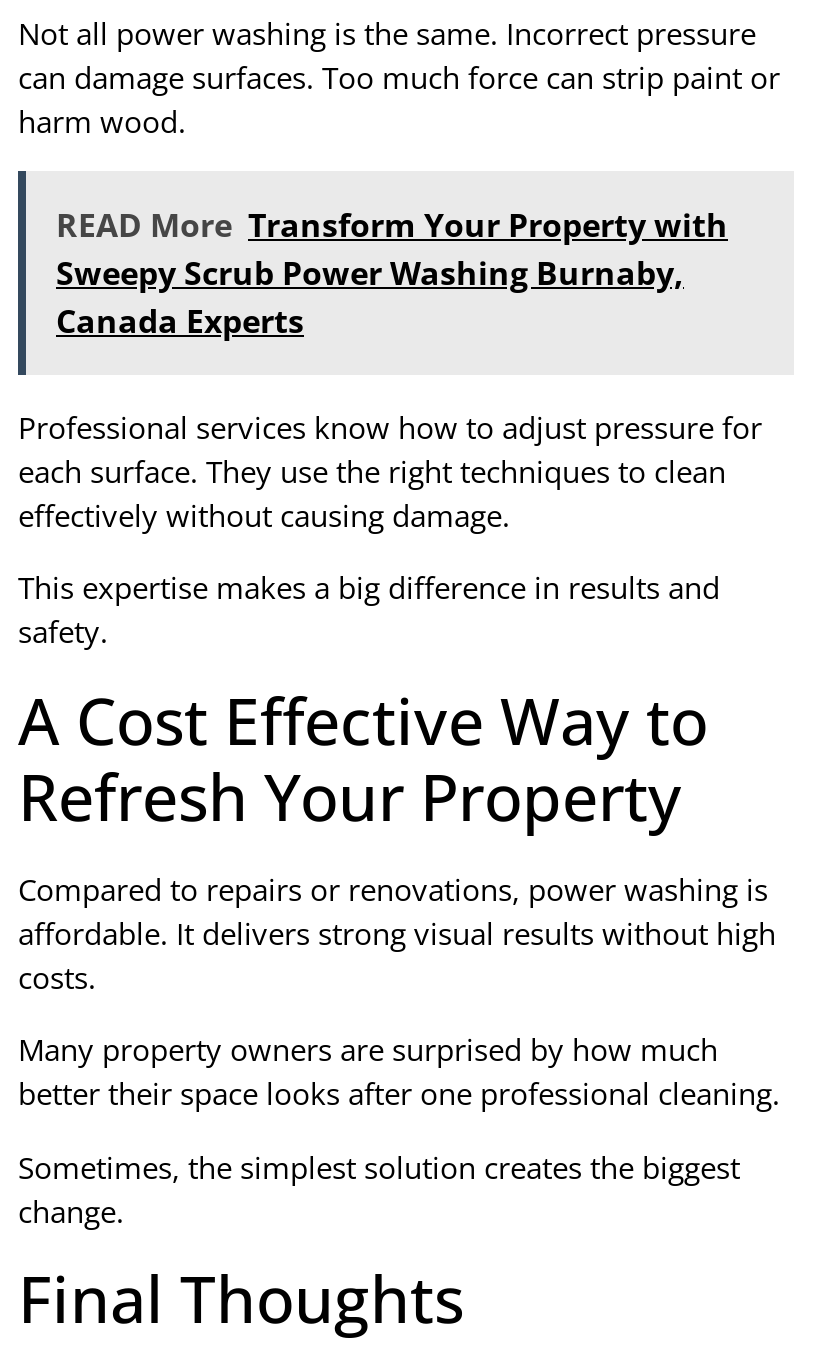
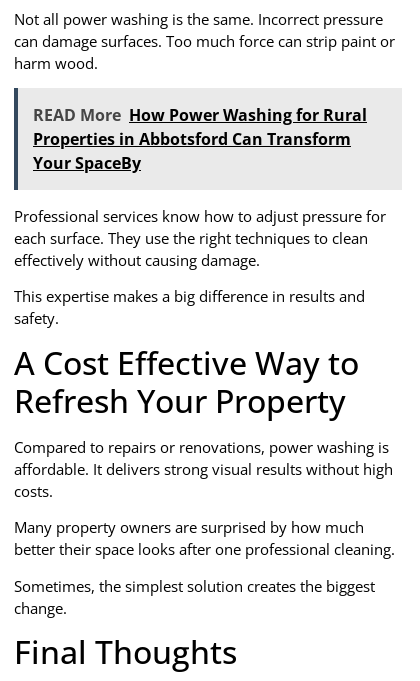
- READ More Transform Your Property with
- Sweepy Scrub Power Washing Burnaby,
- Canada Experts
+ READ More How Power Washing for Rural
+ Properties in Abbotsford Can Transform
+ Your SpaceBy
